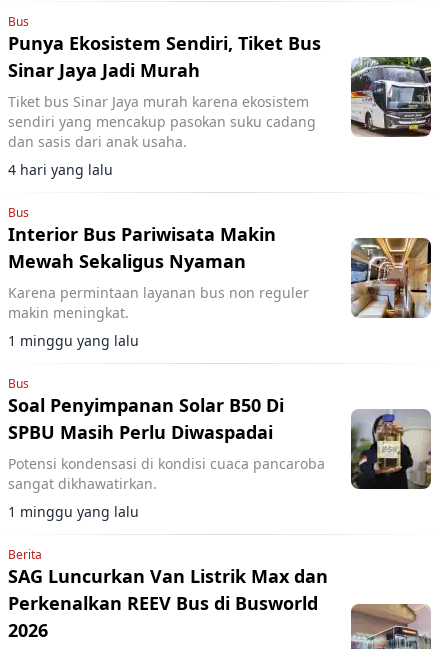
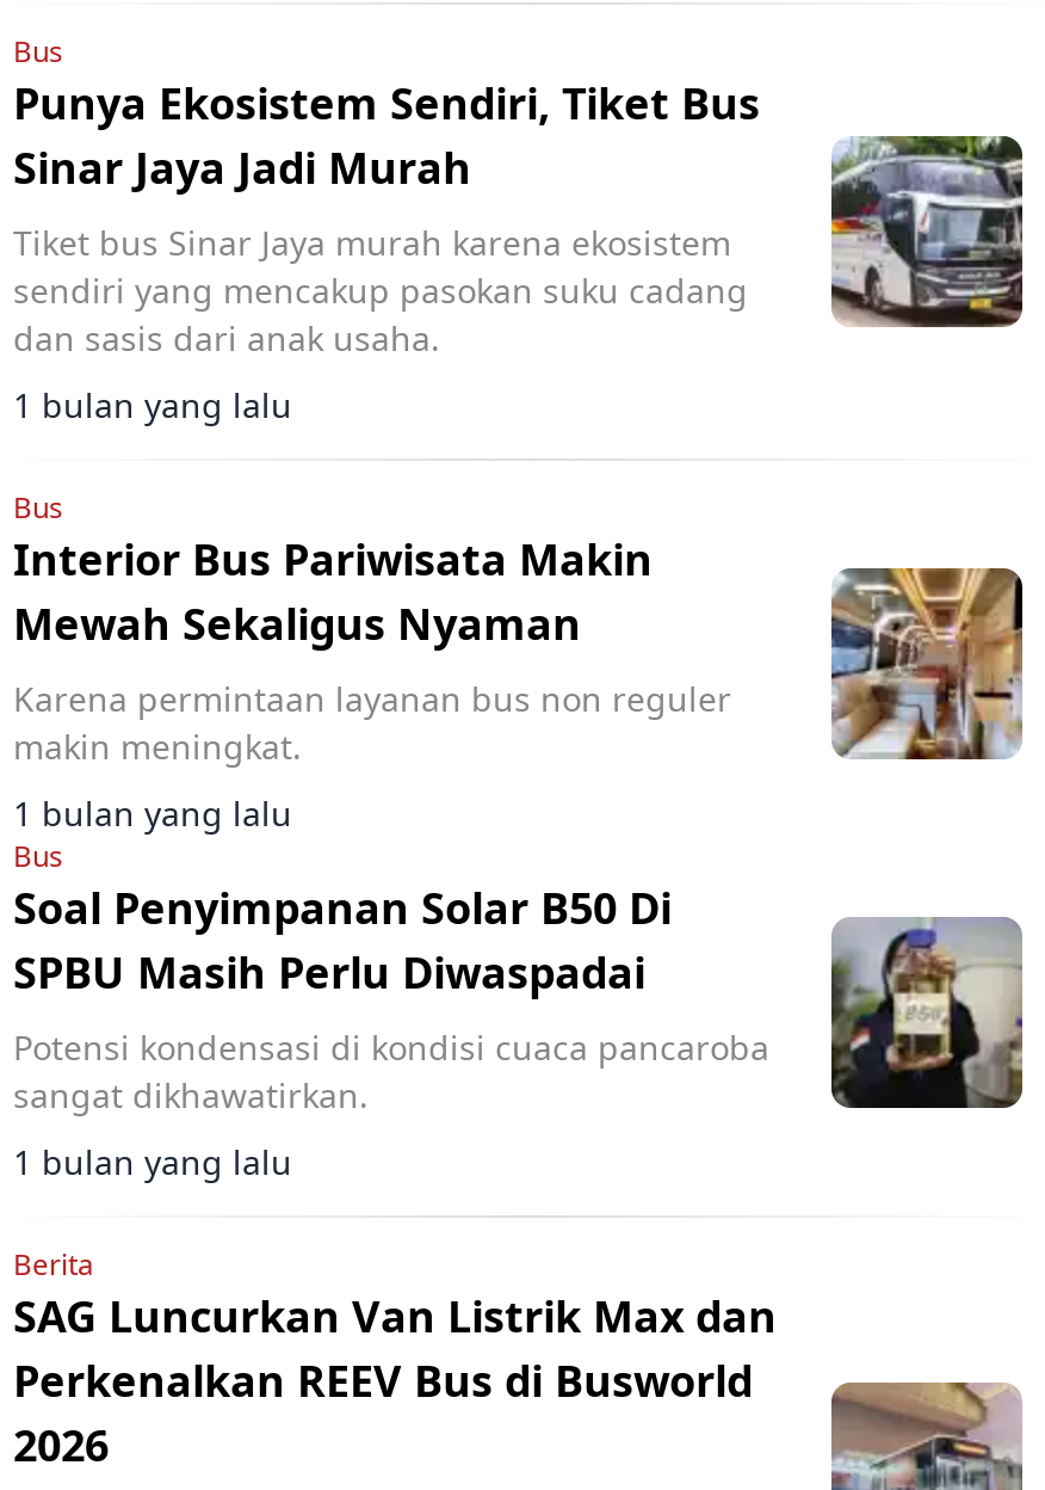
- 4 hari yang lalu
+ 1 bulan yang lalu

- 1 minggu yang lalu
+ 1 bulan yang lalu

- 1 minggu yang lalu
+ 1 bulan yang lalu
